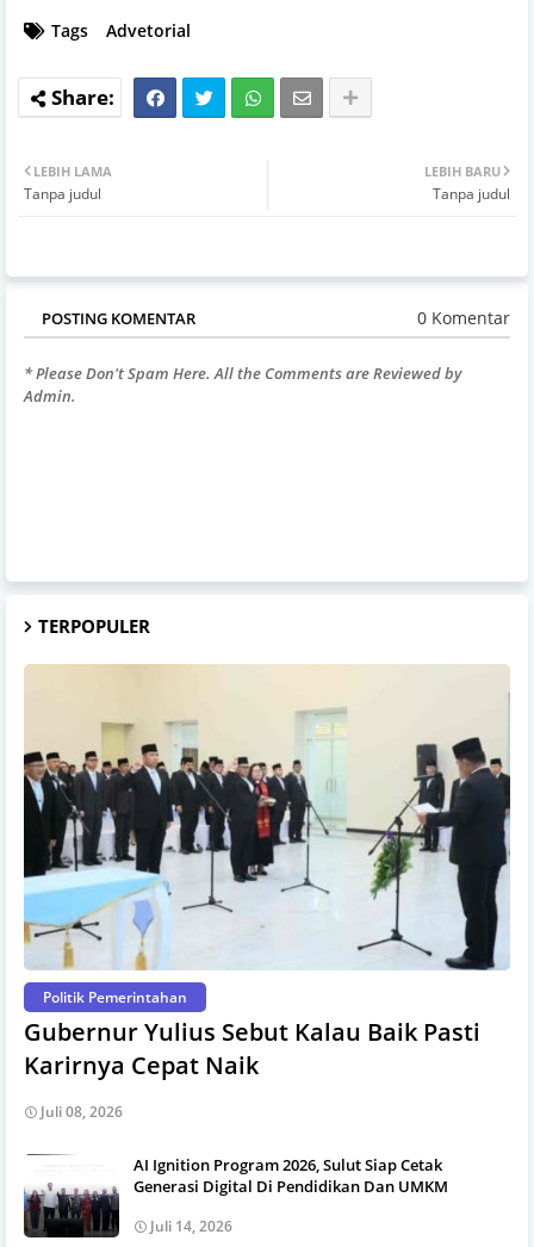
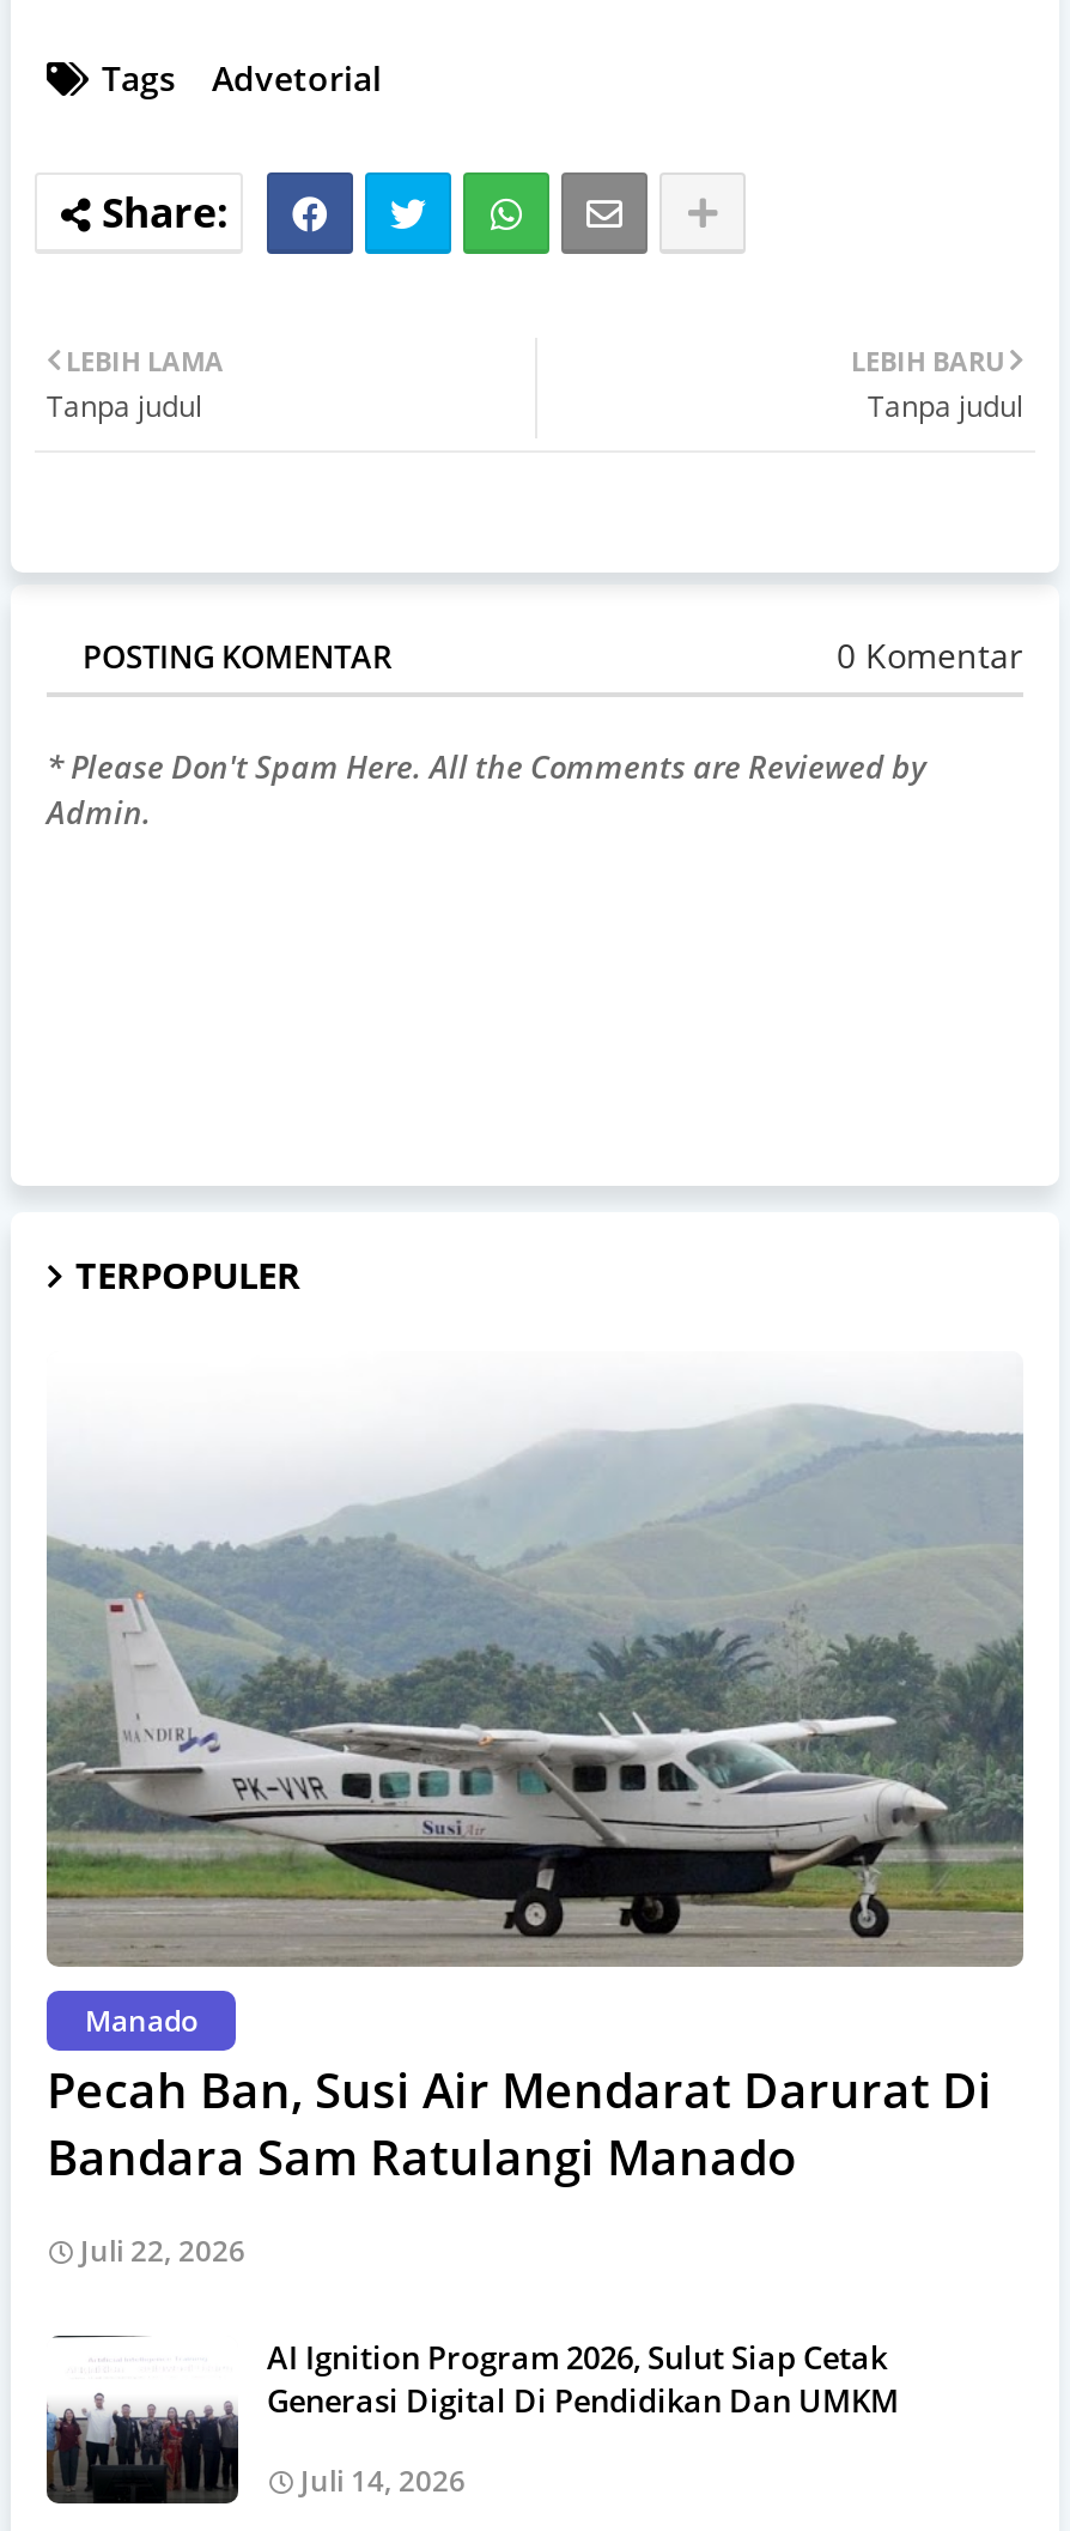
- [image]
- Politik Pemerintahan
- Gubernur Yulius Sebut Kalau Baik Pasti
- Karirnya Cepat Naik
+ [image]
+ Manado
+ Pecah Ban, Susi Air Mendarat Darurat Di
+ Bandara Sam Ratulangi Manado

- Juli 08, 2026
+ Juli 22, 2026
